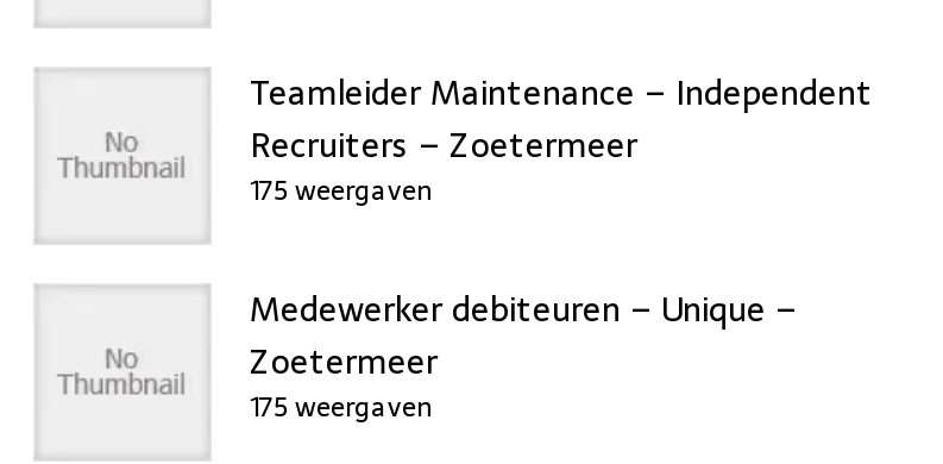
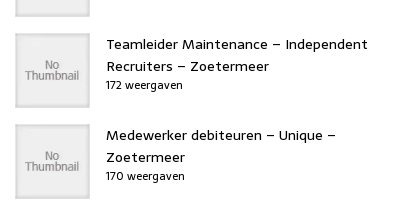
- 175 weergaven
+ 172 weergaven

- 175 weergaven
+ 170 weergaven
